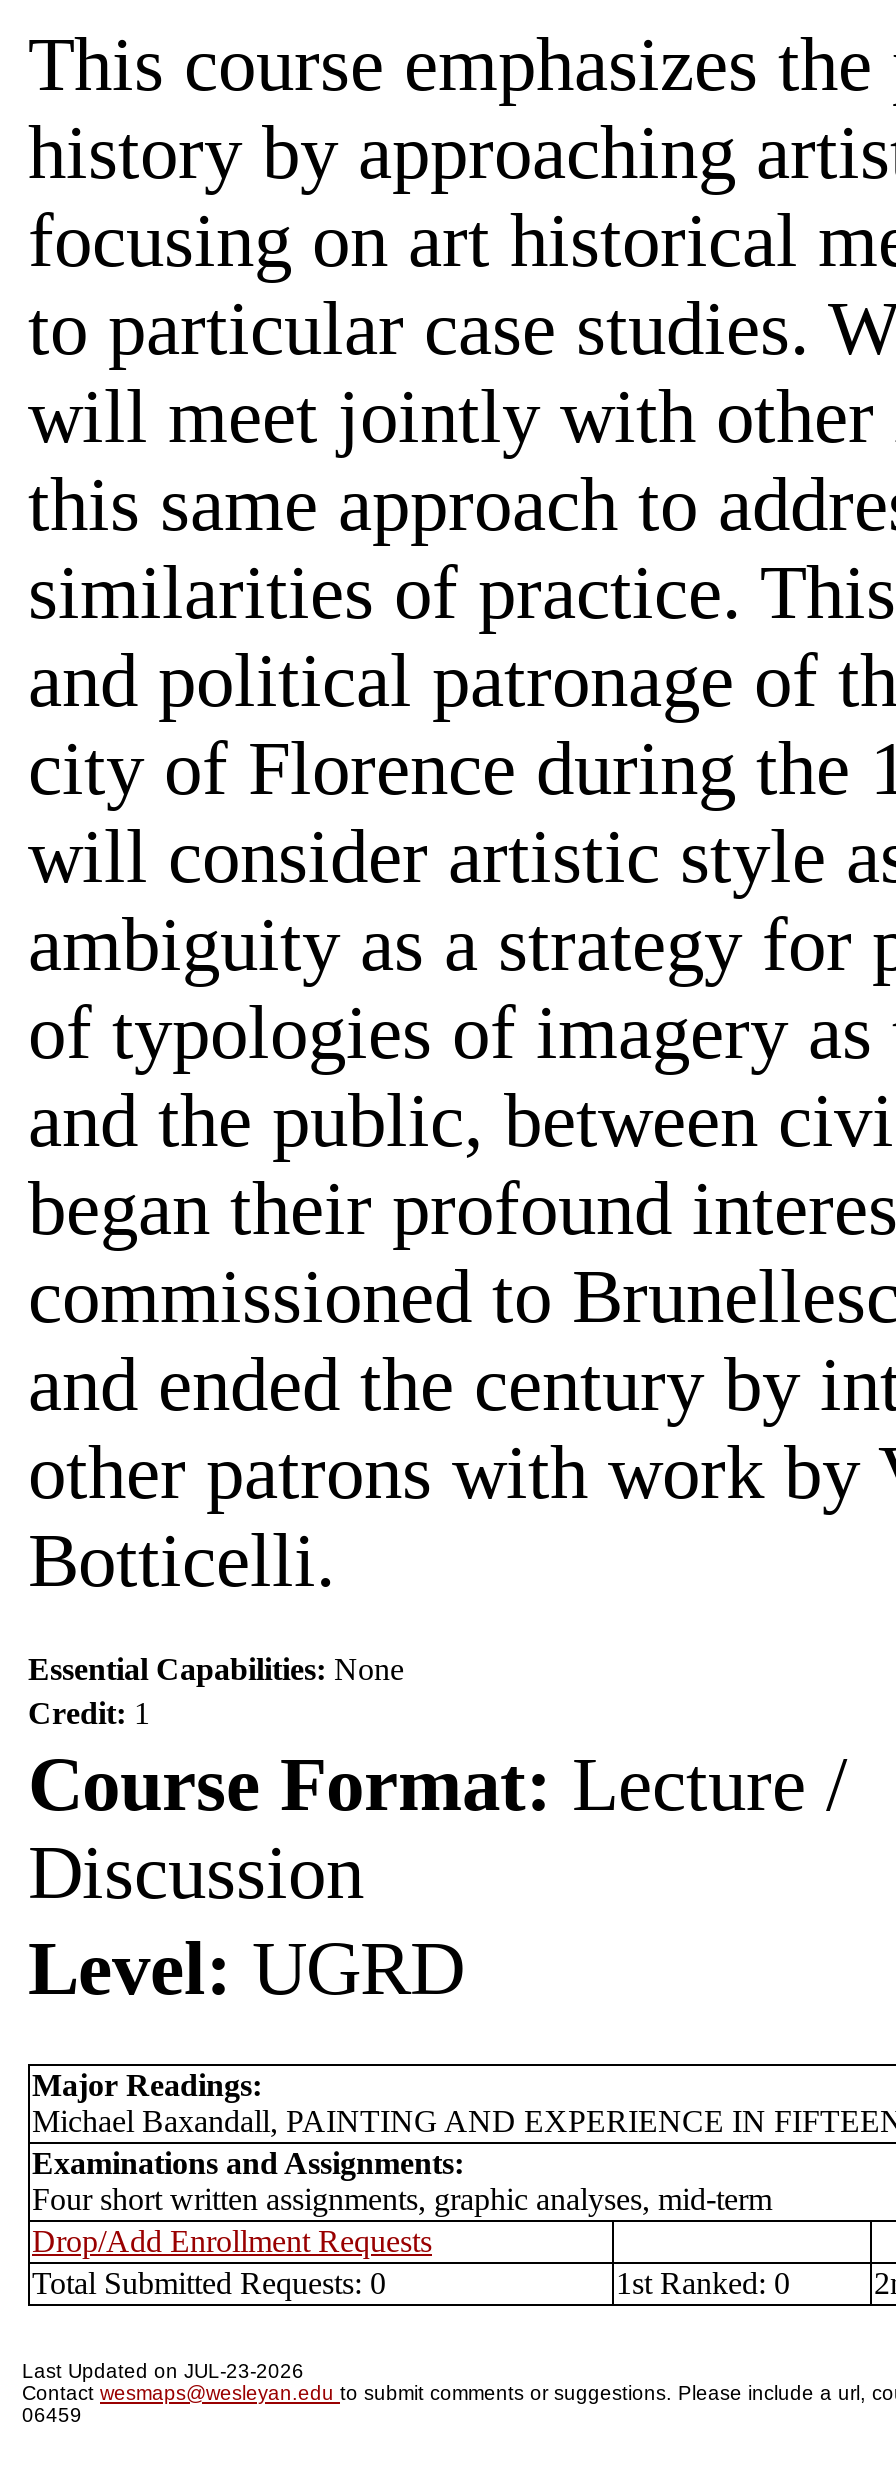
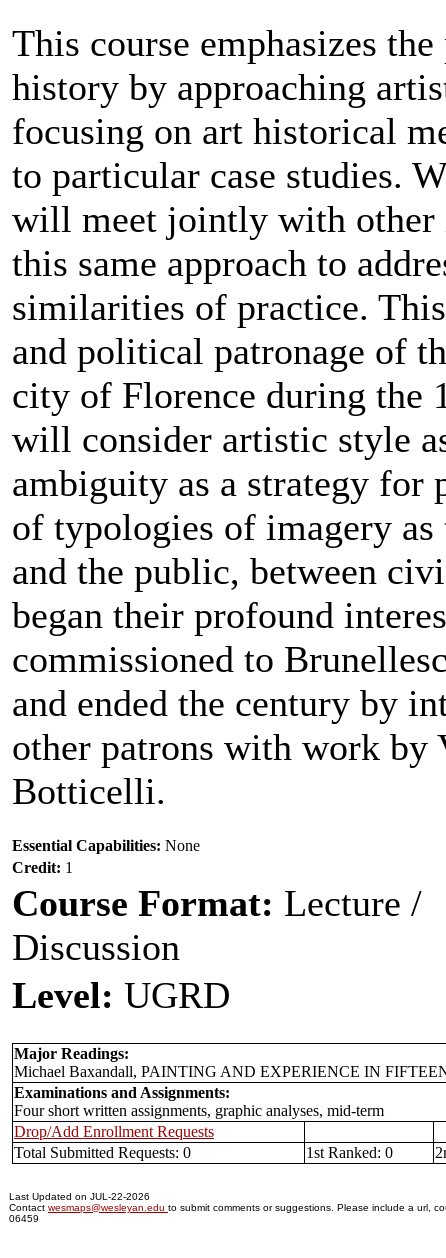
- Last Updated on JUL-23-2026
+ Last Updated on JUL-22-2026
